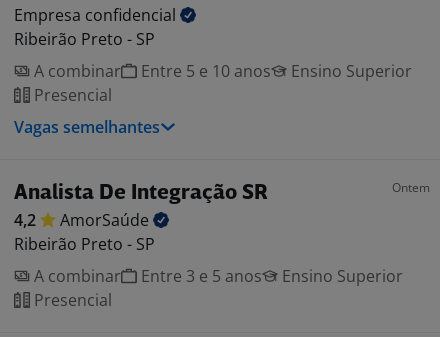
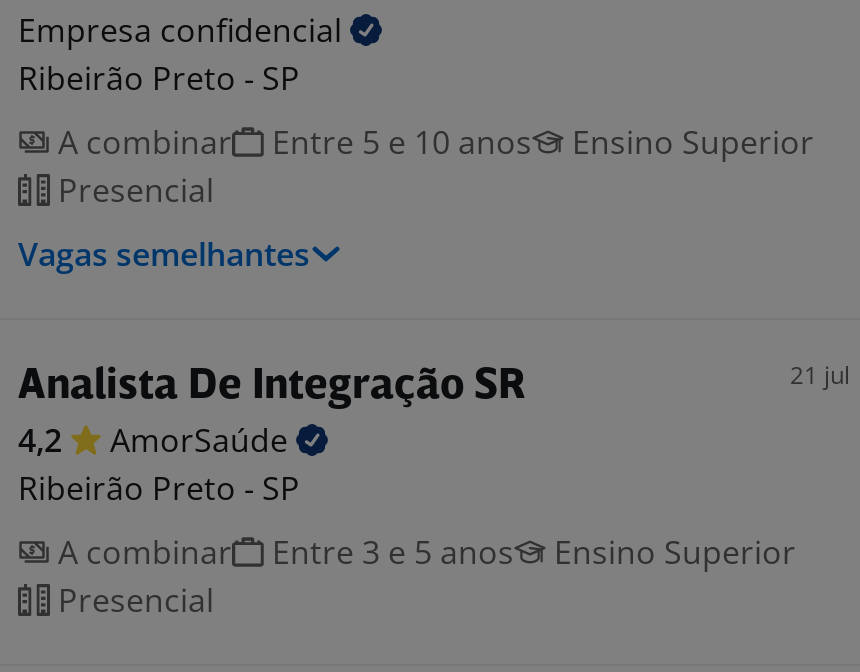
- Ontem
+ 21 jul
